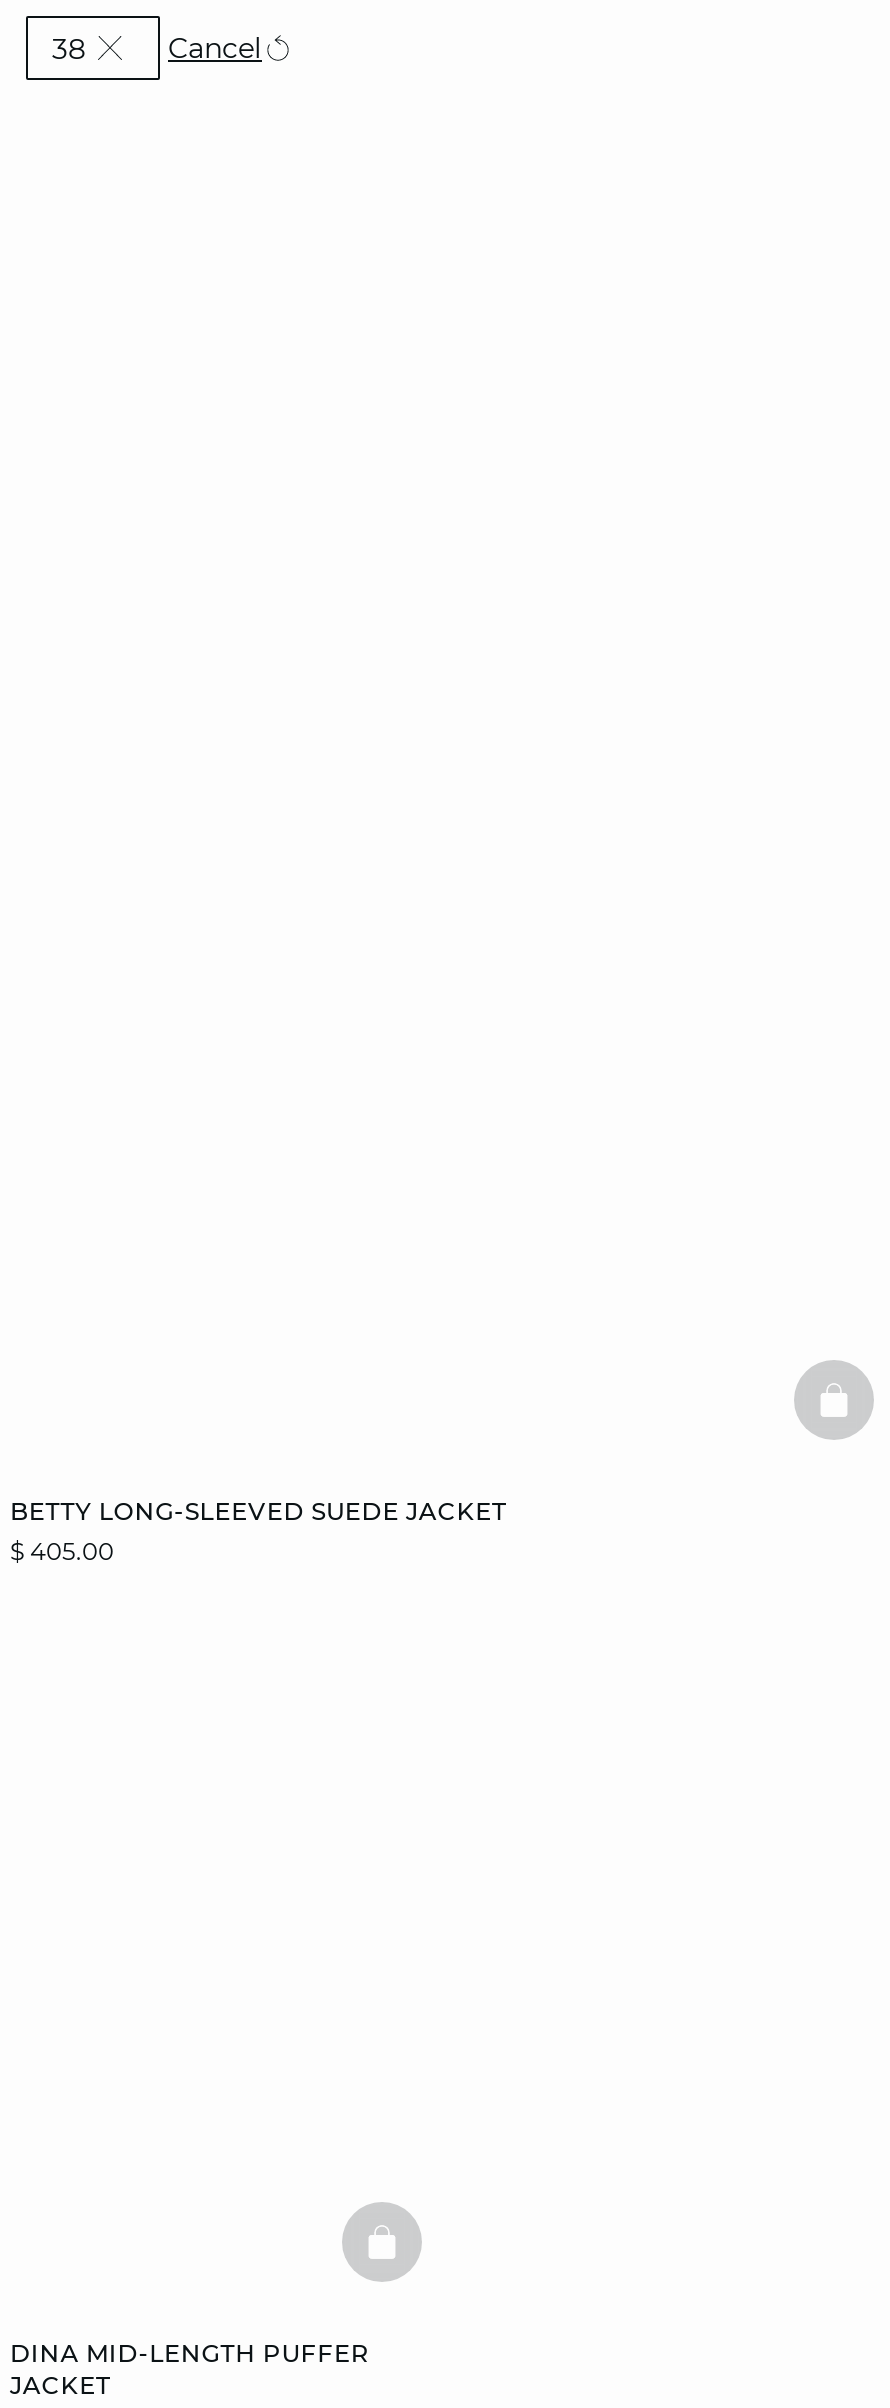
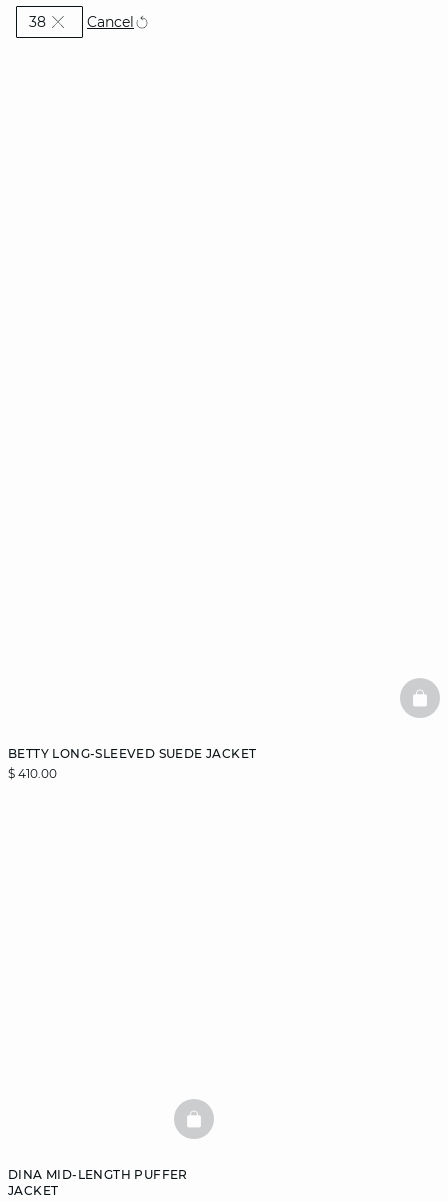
- $ 405.00
+ $ 410.00
